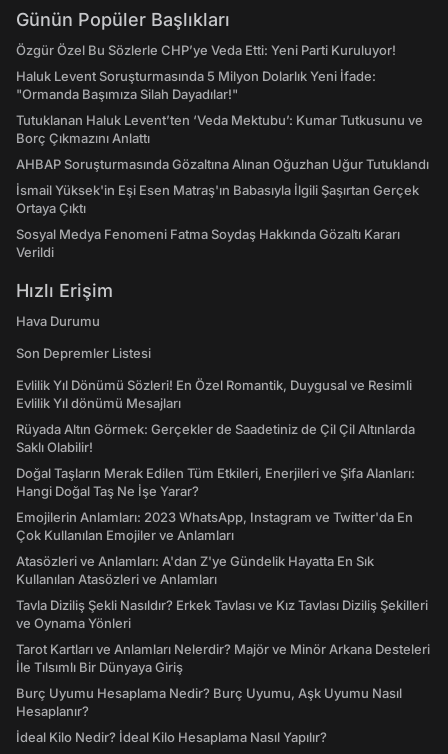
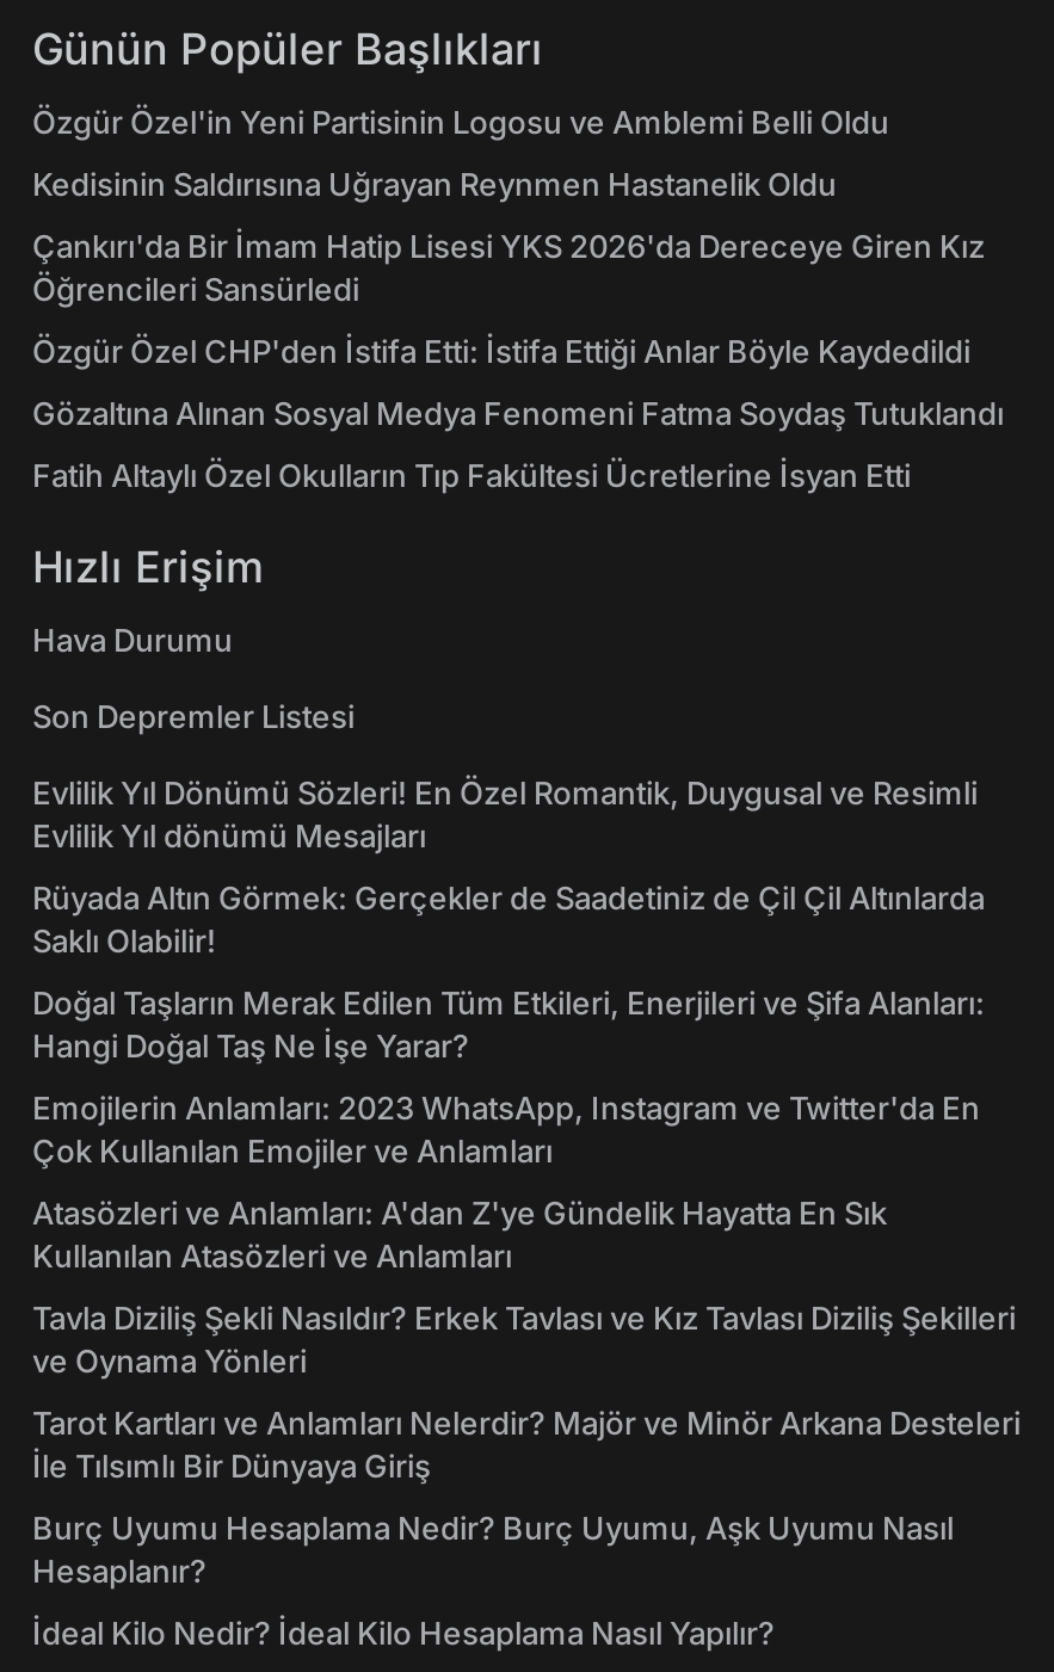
- Özgür Özel Bu Sözlerle CHP’ye Veda Etti: Yeni Parti Kuruluyor!
+ Özgür Özel'in Yeni Partisinin Logosu ve Amblemi Belli Oldu

- Haluk Levent Soruşturmasında 5 Milyon Dolarlık Yeni İfade:
- "Ormanda Başımıza Silah Dayadılar!"
+ Kedisinin Saldırısına Uğrayan Reynmen Hastanelik Oldu

- Tutuklanan Haluk Levent’ten ‘Veda Mektubu’: Kumar Tutkusunu ve
- Borç Çıkmazını Anlattı
+ Çankırı'da Bir İmam Hatip Lisesi YKS 2026'da Dereceye Giren Kız
+ Öğrencileri Sansürledi

- AHBAP Soruşturmasında Gözaltına Alınan Oğuzhan Uğur Tutuklandı
+ Özgür Özel CHP'den İstifa Etti: İstifa Ettiği Anlar Böyle Kaydedildi

- İsmail Yüksek'in Eşi Esen Matraş'ın Babasıyla İlgili Şaşırtan Gerçek
- Ortaya Çıktı
+ Gözaltına Alınan Sosyal Medya Fenomeni Fatma Soydaş Tutuklandı

- Sosyal Medya Fenomeni Fatma Soydaş Hakkında Gözaltı Kararı
- Verildi
+ Fatih Altaylı Özel Okulların Tıp Fakültesi Ücretlerine İsyan Etti
